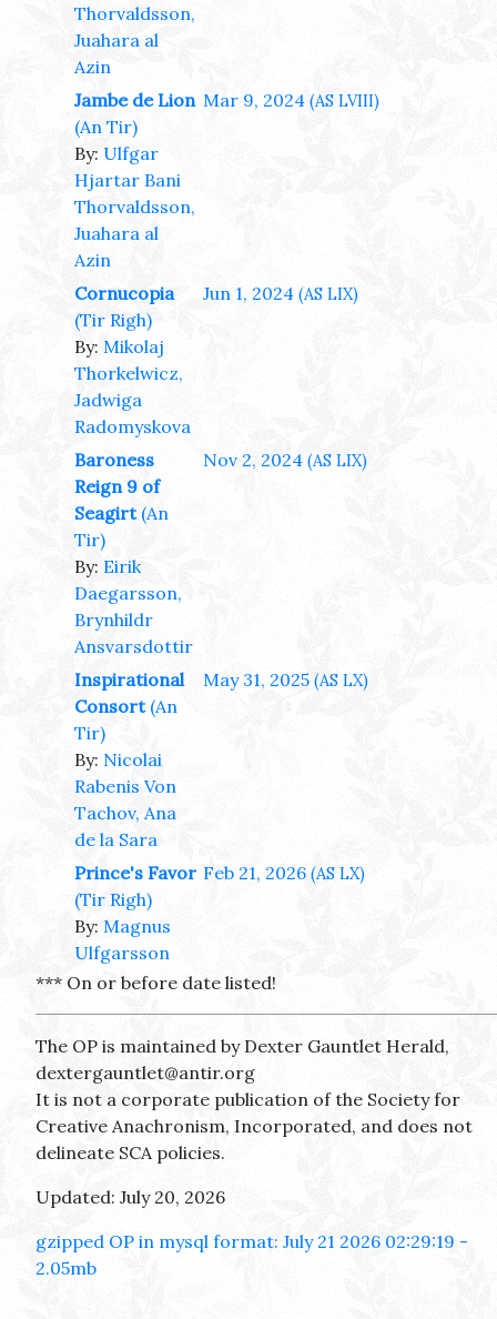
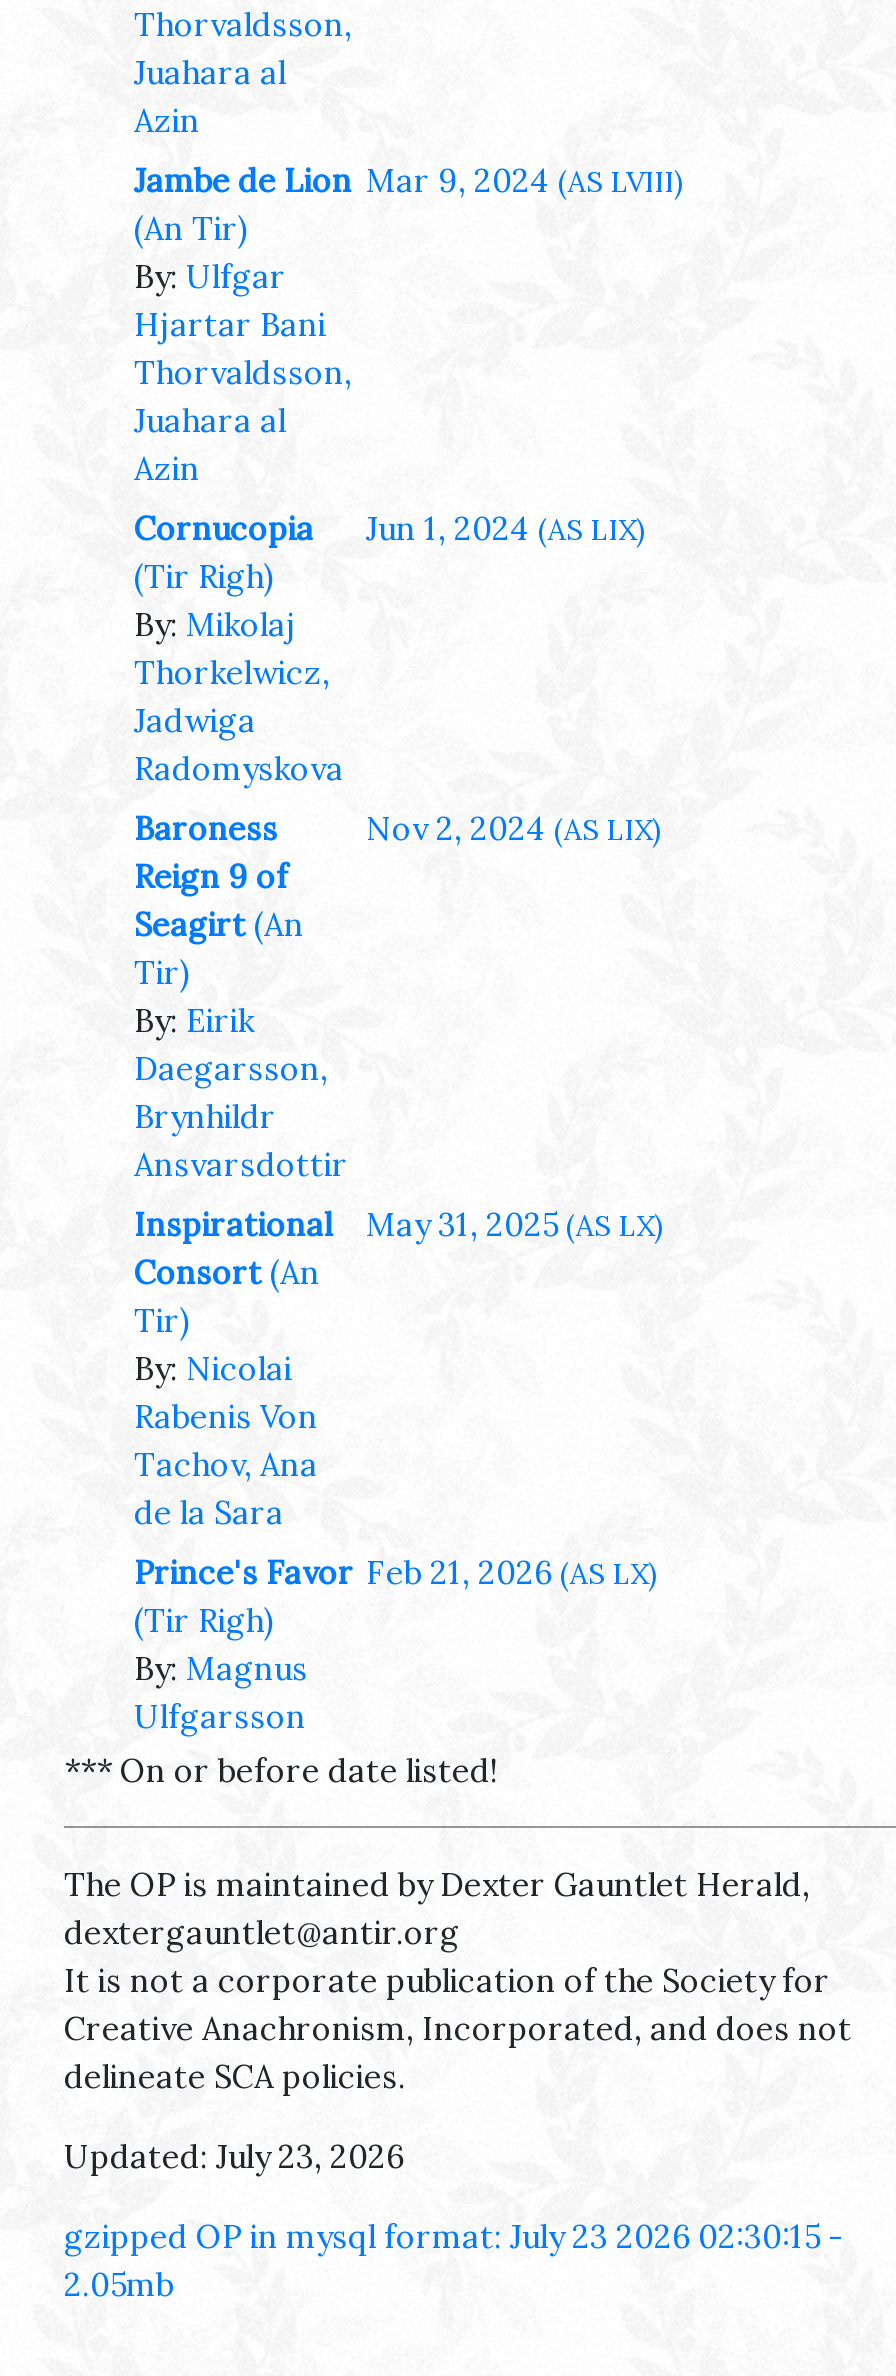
- Updated: July 20, 2026
+ Updated: July 23, 2026

- gzipped OP in mysql format: July 21 2026 02:29:19 -
+ gzipped OP in mysql format: July 23 2026 02:30:15 -
